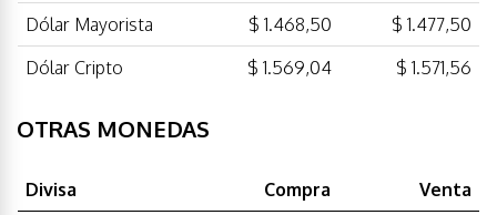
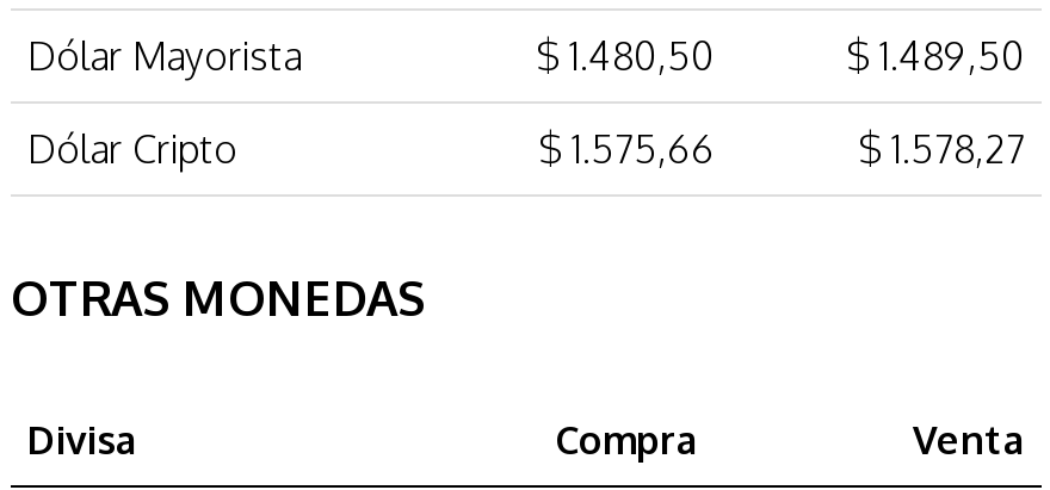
- $ 1.468,50
+ $ 1.480,50

- $ 1.477,50
+ $ 1.489,50

- $ 1.569,04
+ $ 1.575,66

- $ 1.571,56
+ $ 1.578,27
